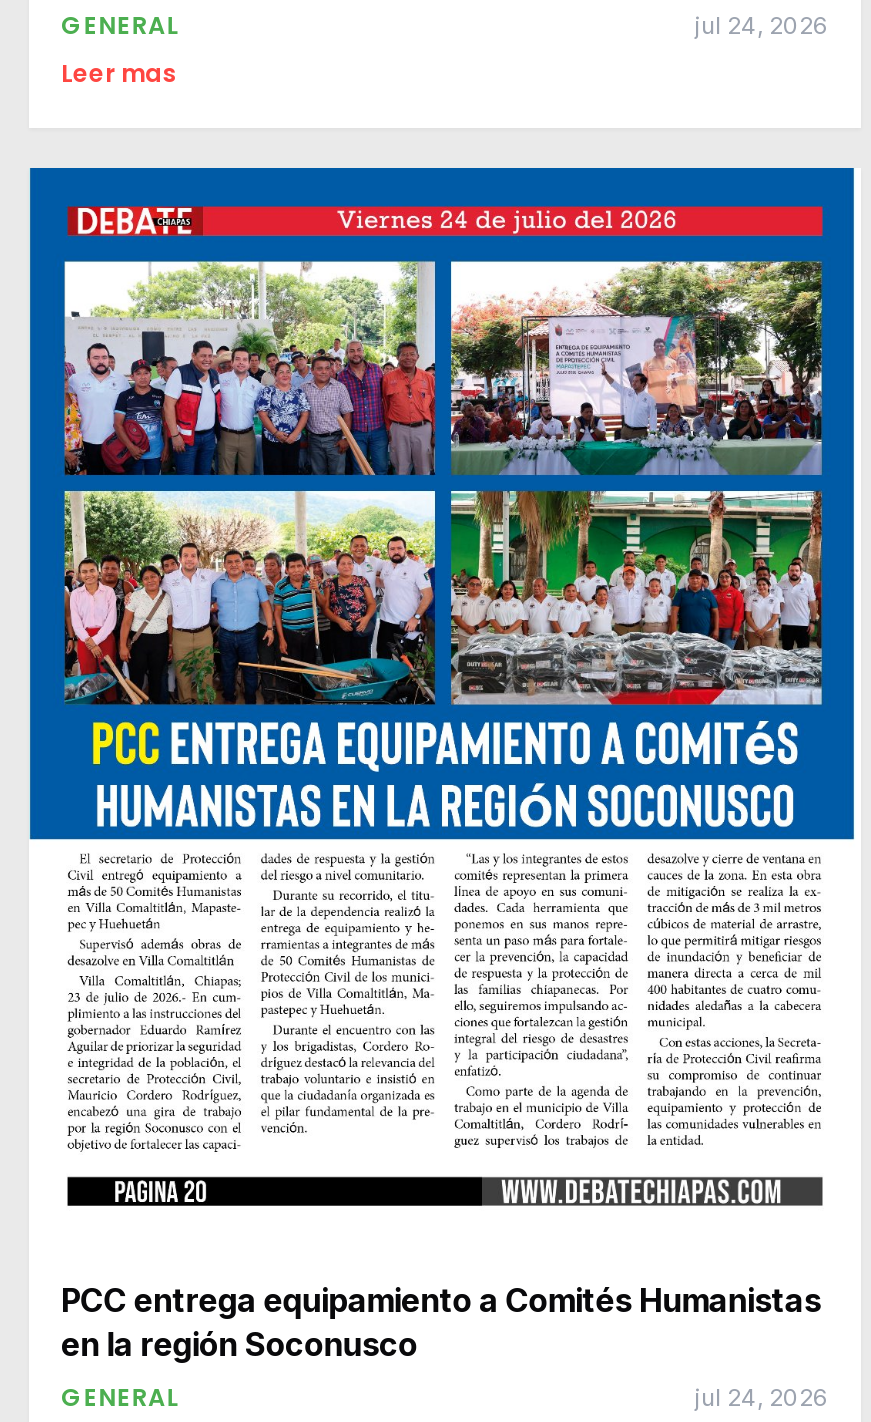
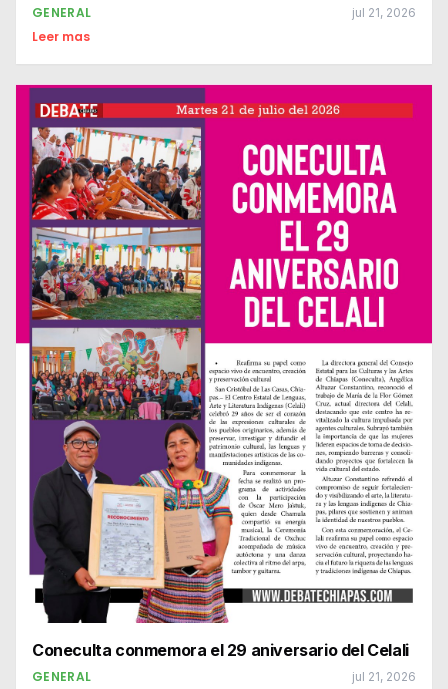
- jul 24, 2026
+ jul 21, 2026

- [image]
- PCC entrega equipamiento a Comités Humanistas
- en la región Soconusco
+ [image]
+ Coneculta conmemora el 29 aniversario del Celali

- jul 24, 2026
+ jul 21, 2026
